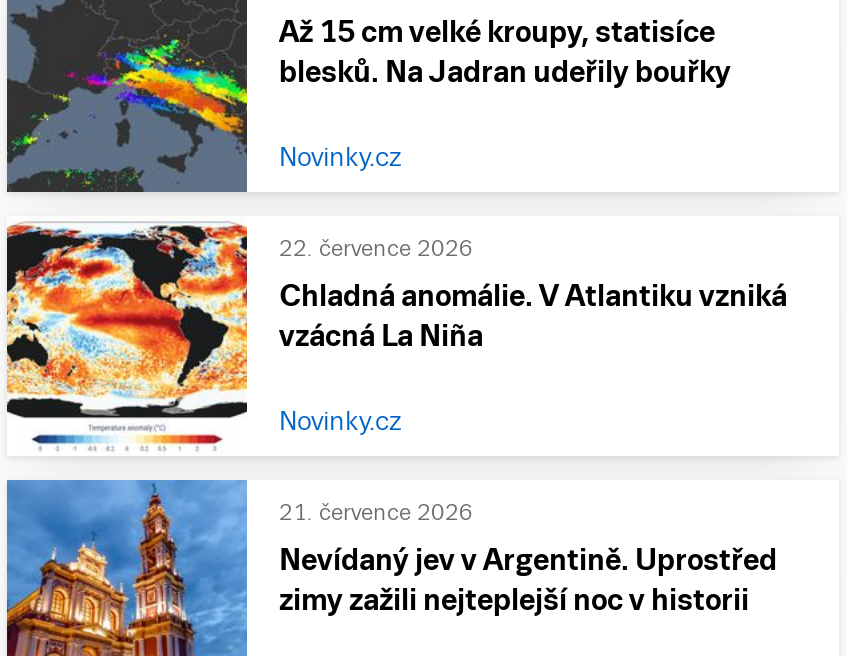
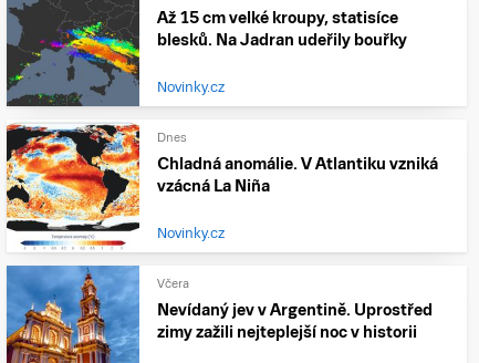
- 22. července 2026
+ Dnes

- 21. července 2026
+ Včera
